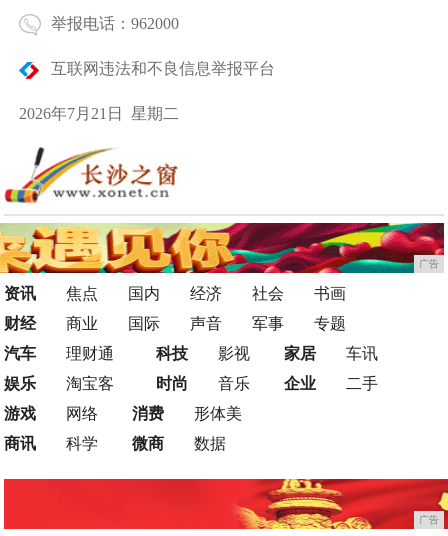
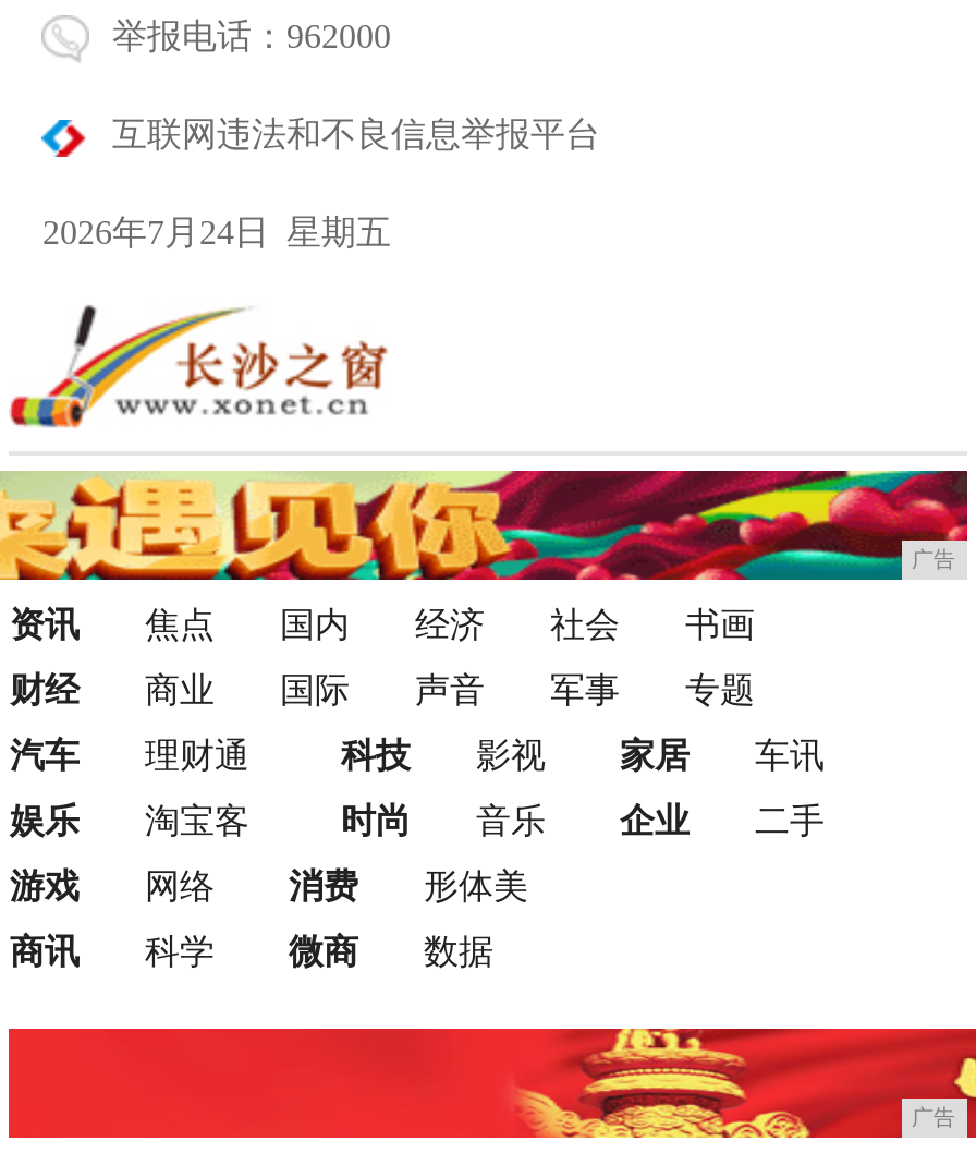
- 2026年7月21日 星期二
+ 2026年7月24日 星期五
